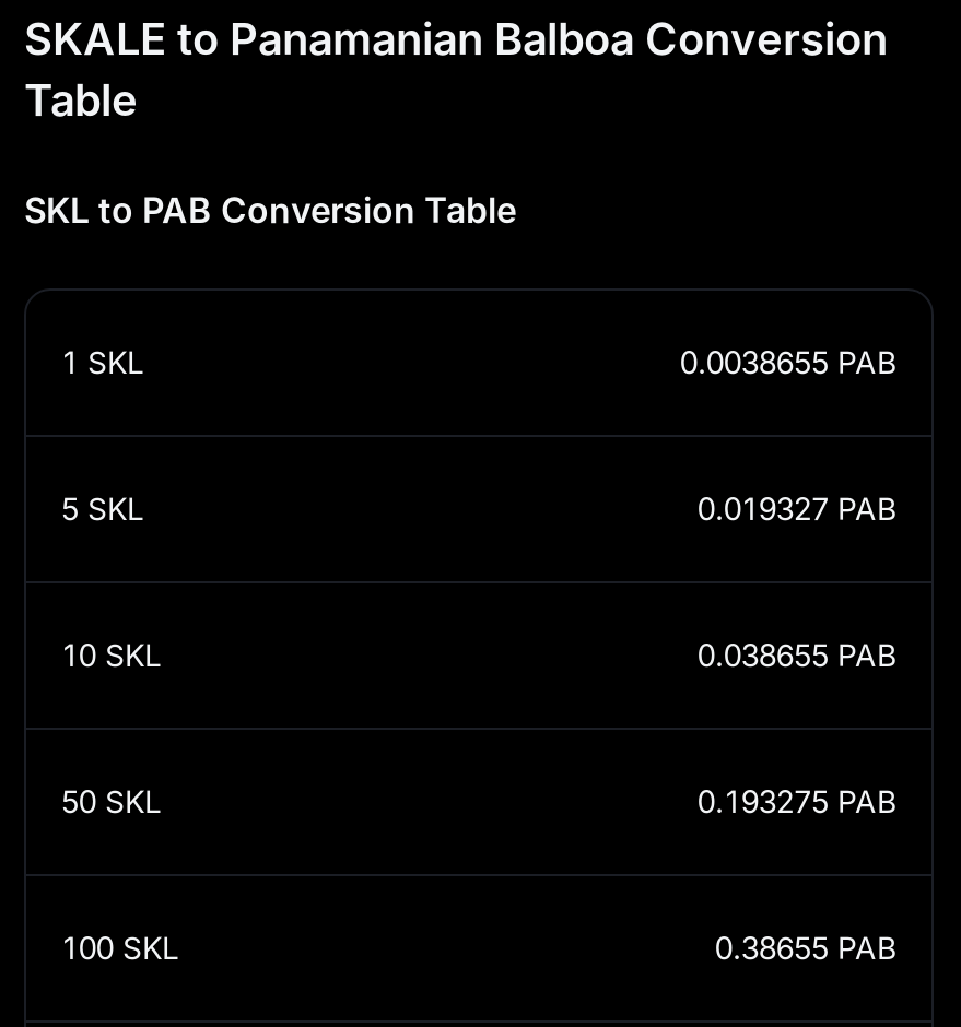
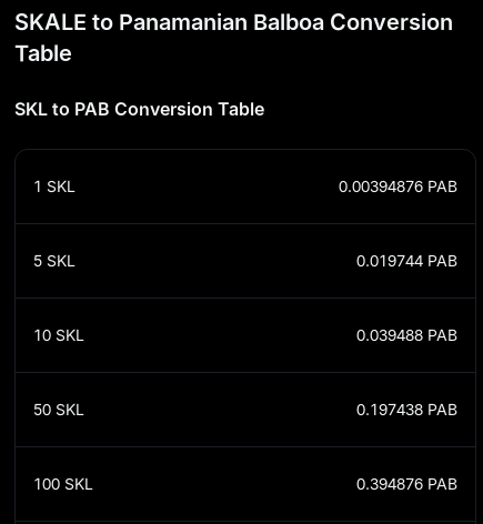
- 0.0038655 PAB
+ 0.00394876 PAB

- 0.019327 PAB
+ 0.019744 PAB

- 0.038655 PAB
+ 0.039488 PAB

- 0.193275 PAB
+ 0.197438 PAB

- 0.38655 PAB
+ 0.394876 PAB
